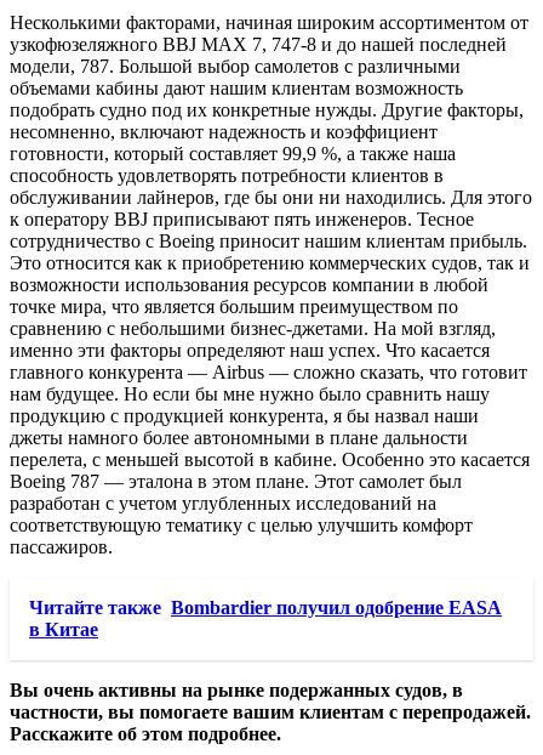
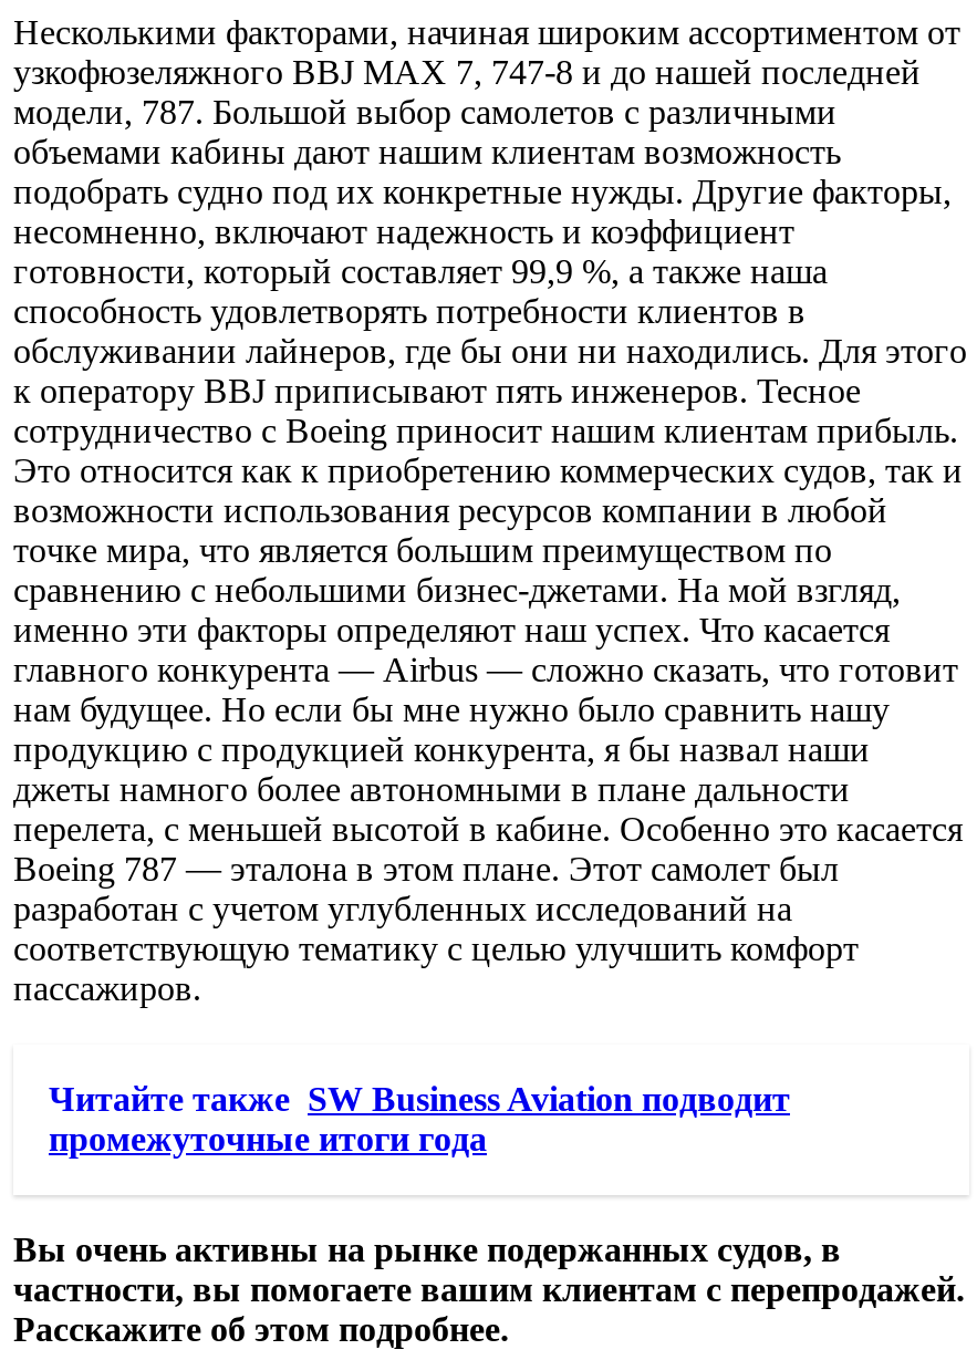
- Читайте также Bombardier получил одобрение ЕАSA
- в Китае
+ Читайте также SW Business Aviation подводит
+ промежуточные итоги года
